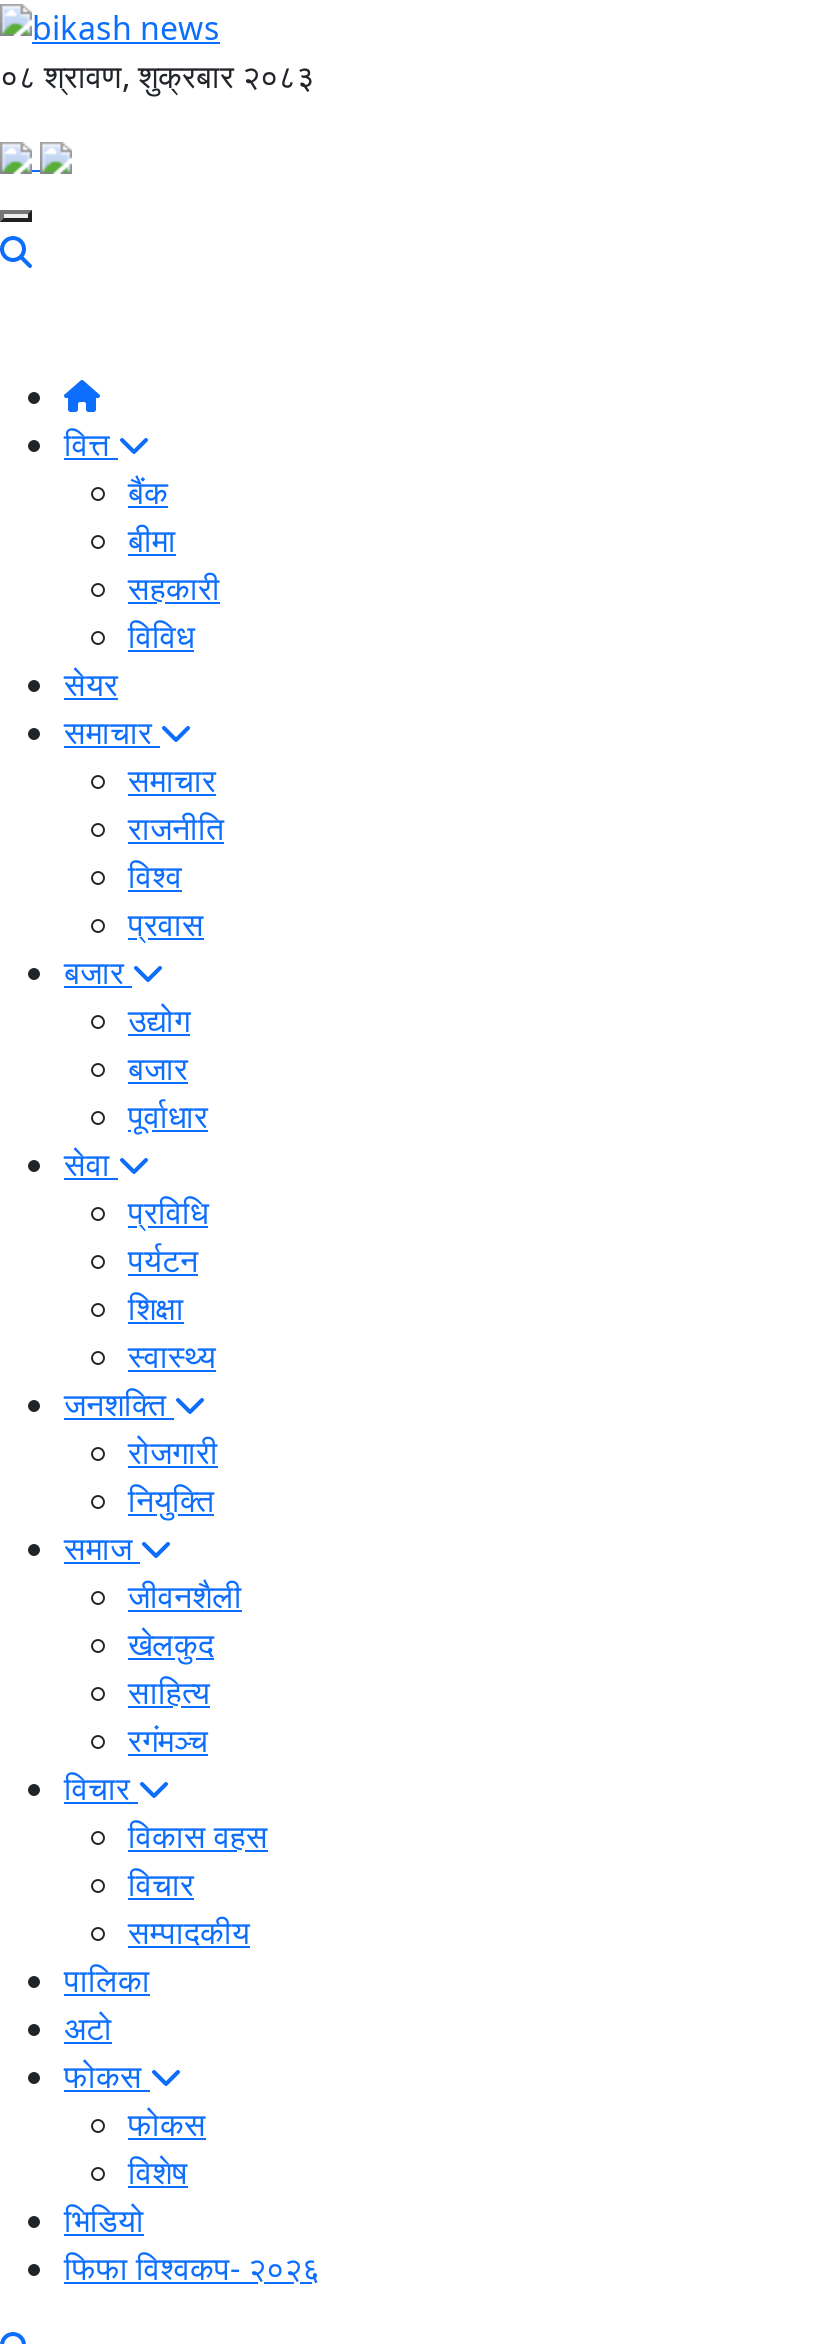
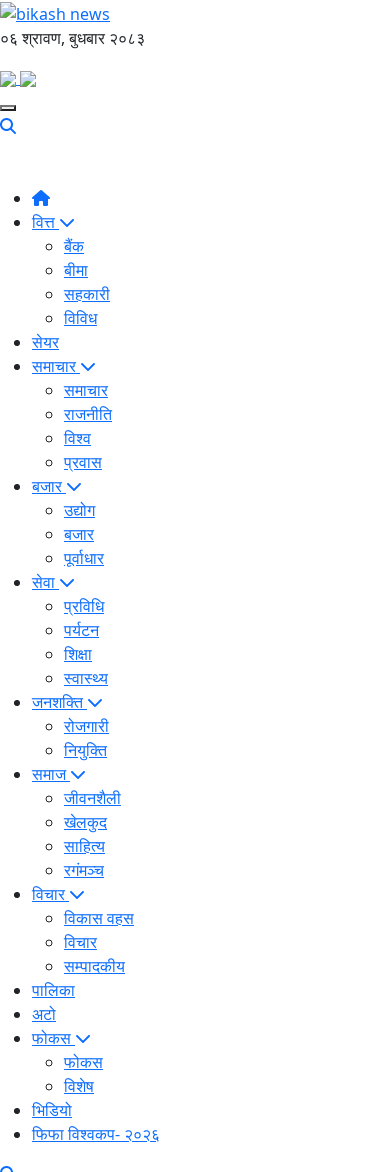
- ०८ श्रावण, शुक्रबार २०८३
+ ०६ श्रावण, बुधबार २०८३
